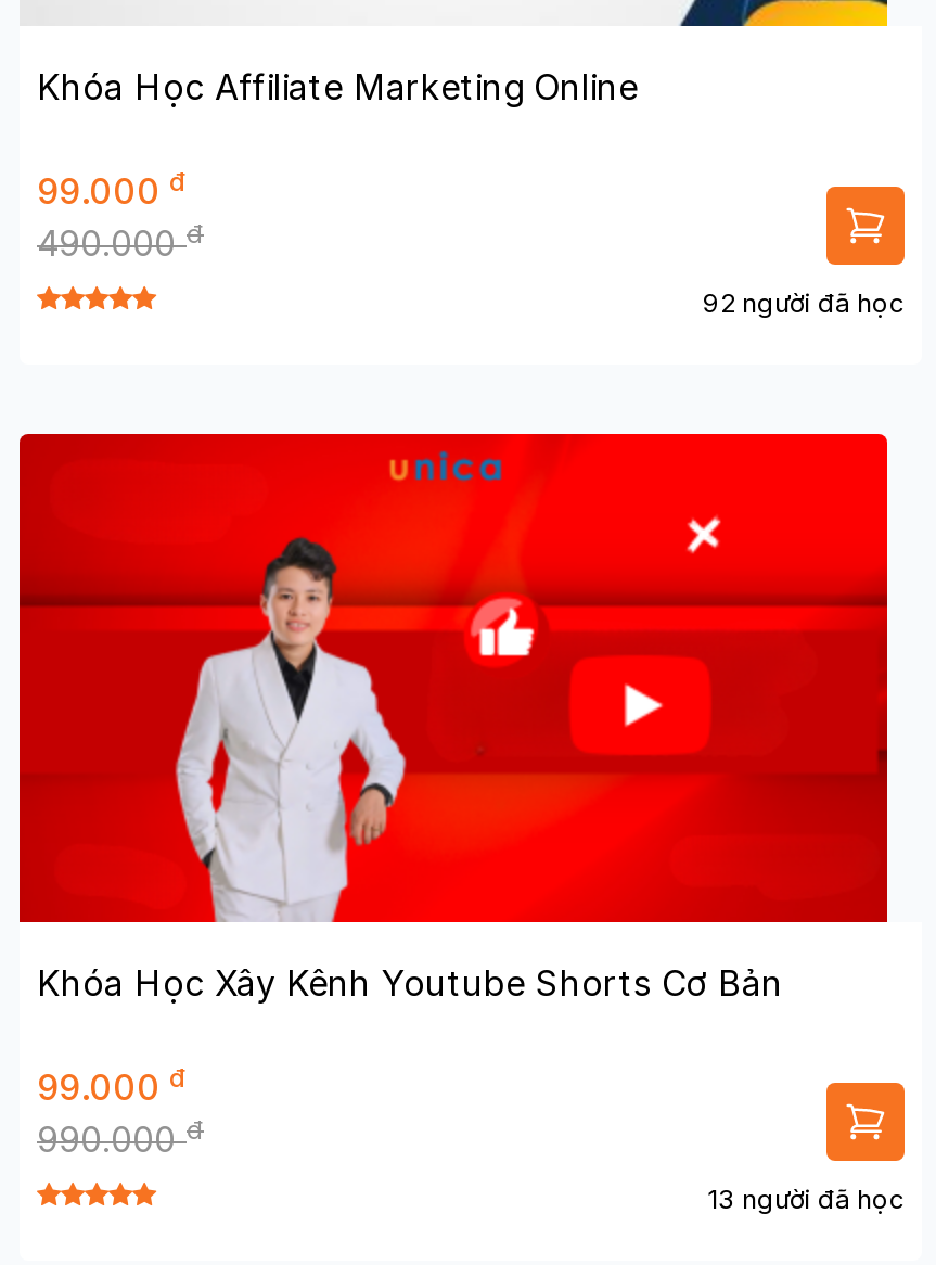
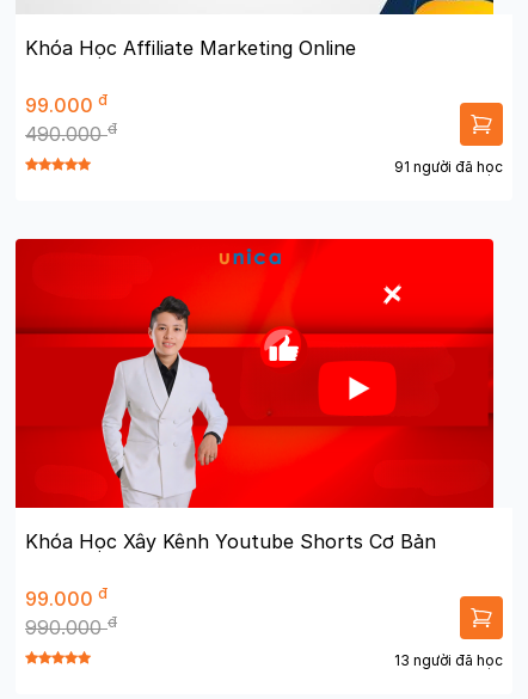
- 92 người đã học
+ 91 người đã học
